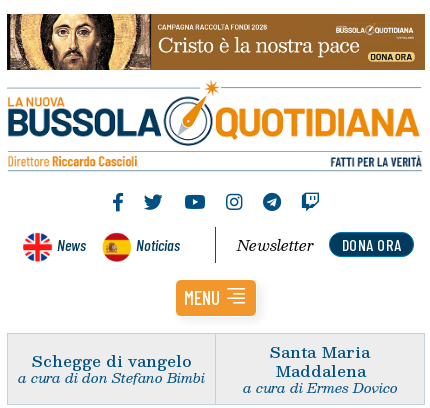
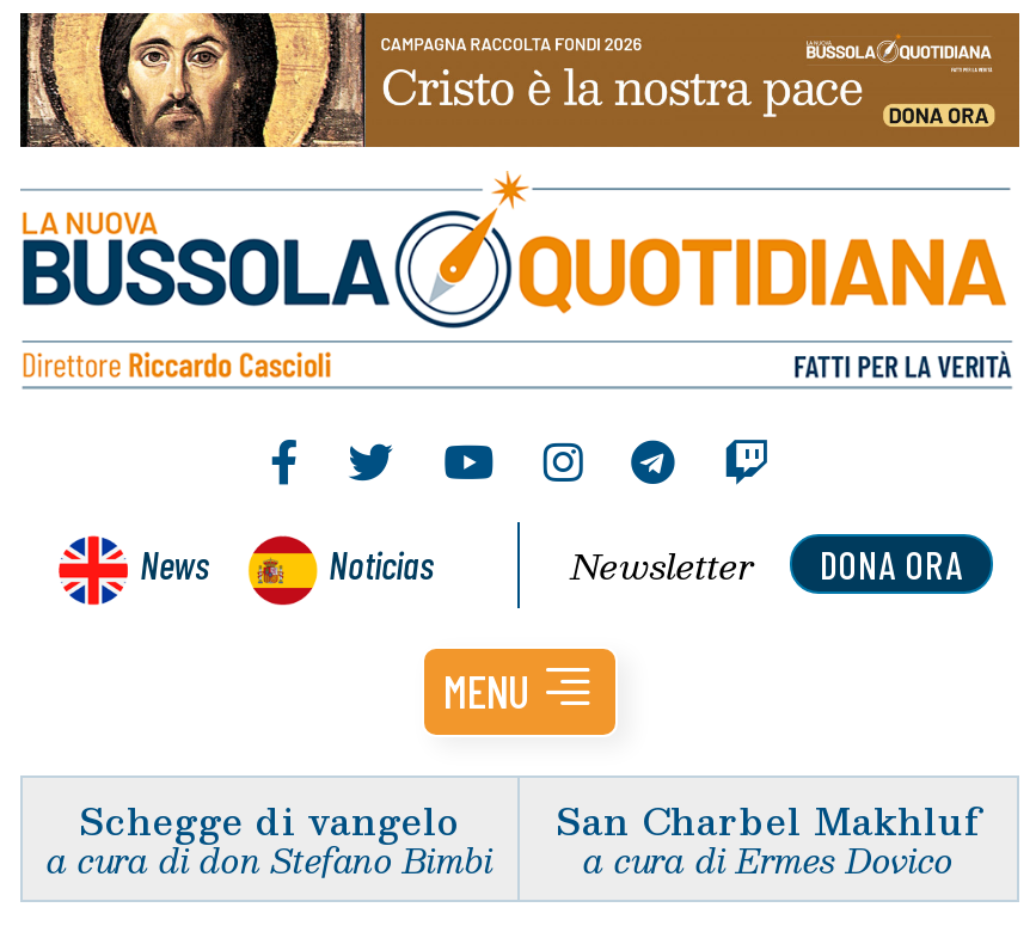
- Santa Maria
- Maddalena
+ San Charbel Makhluf
